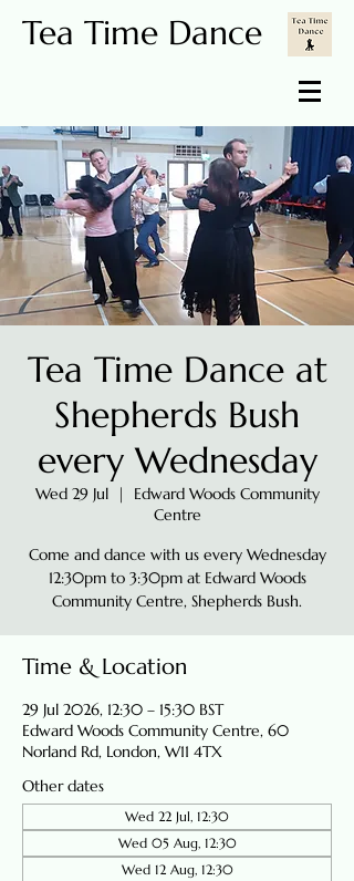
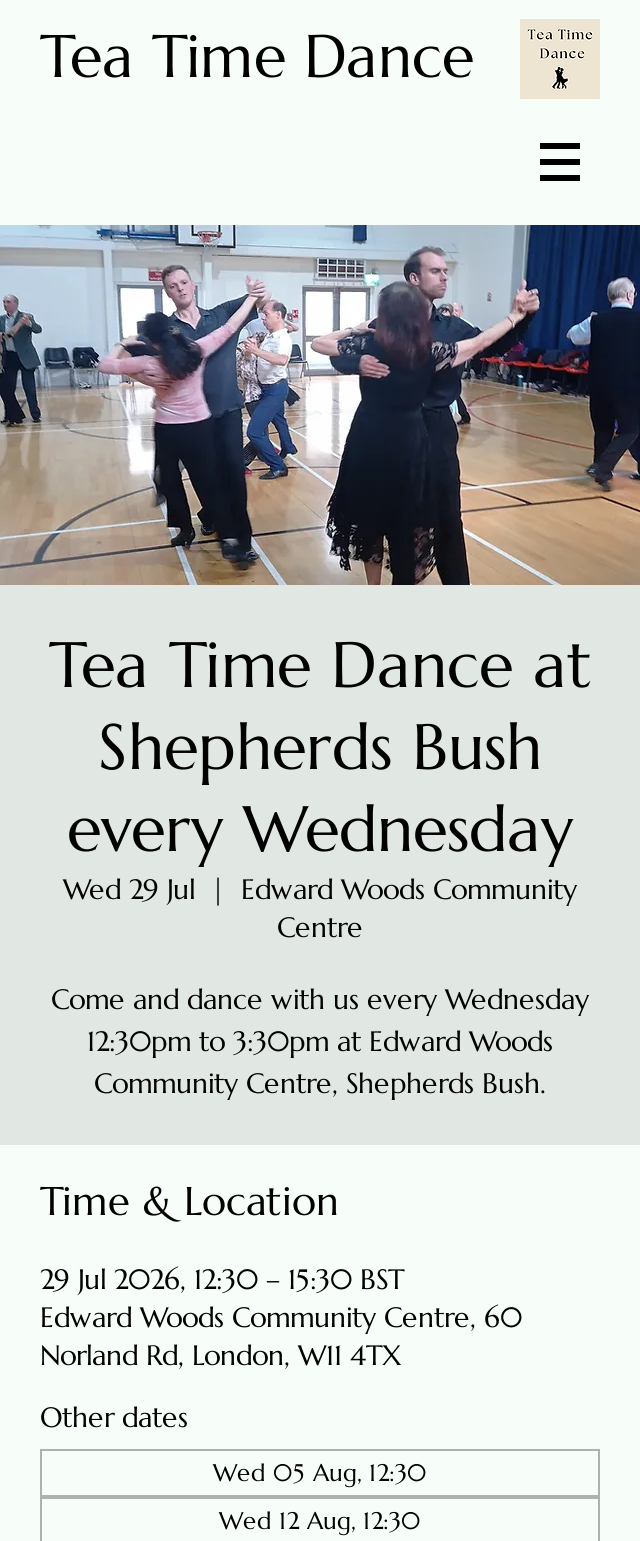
- Wed 22 Jul, 12:30
